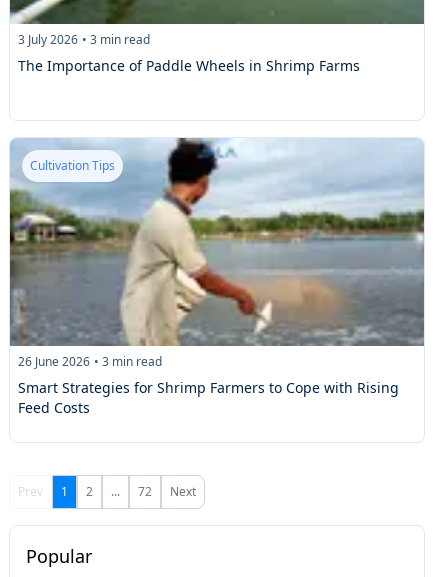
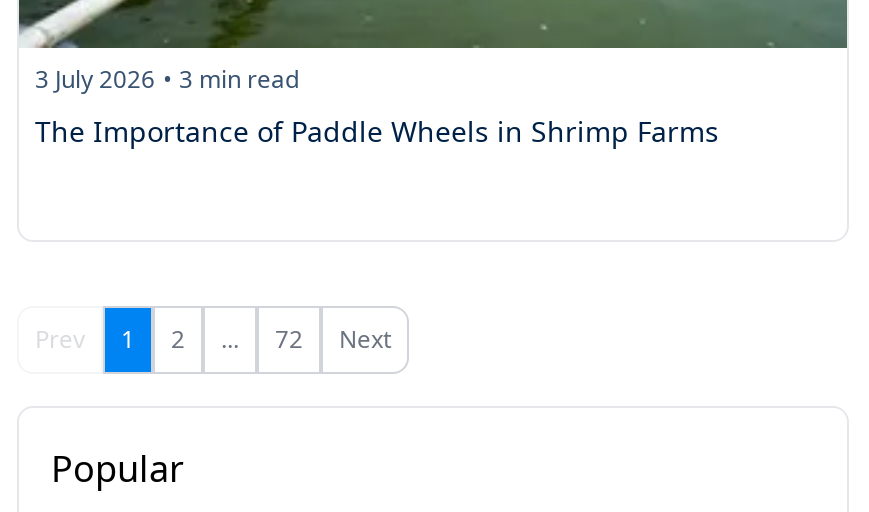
- [image]
- Cultivation Tips

- 26 June 2026 • 3 min read
- Smart Strategies for Shrimp Farmers to Cope with Rising
- Feed Costs
